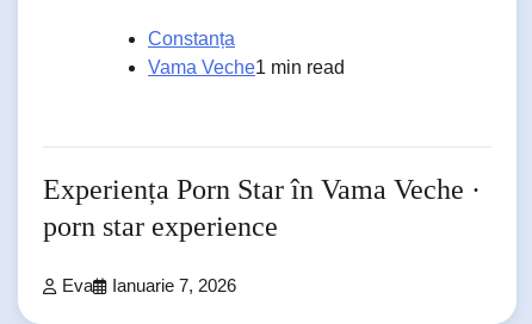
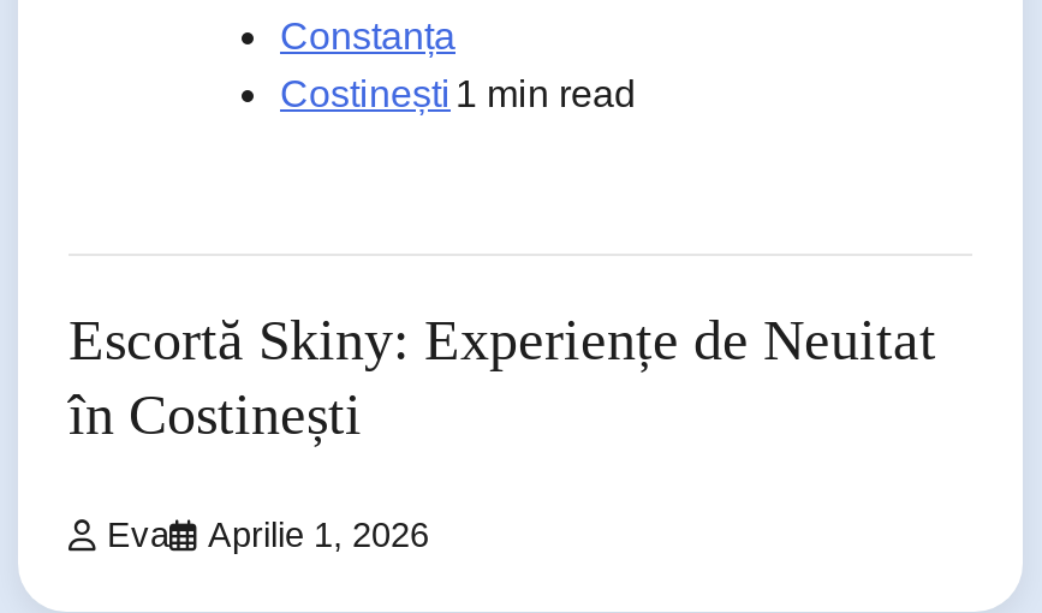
- Vama Veche1 min read
+ Costinești 1 min read

- Experiența Porn Star în Vama Veche ·
- porn star experience
+ Escortă Skiny: Experiențe de Neuitat
+ în Costinești

- Eva Ianuarie 7, 2026
+ Eva Aprilie 1, 2026
